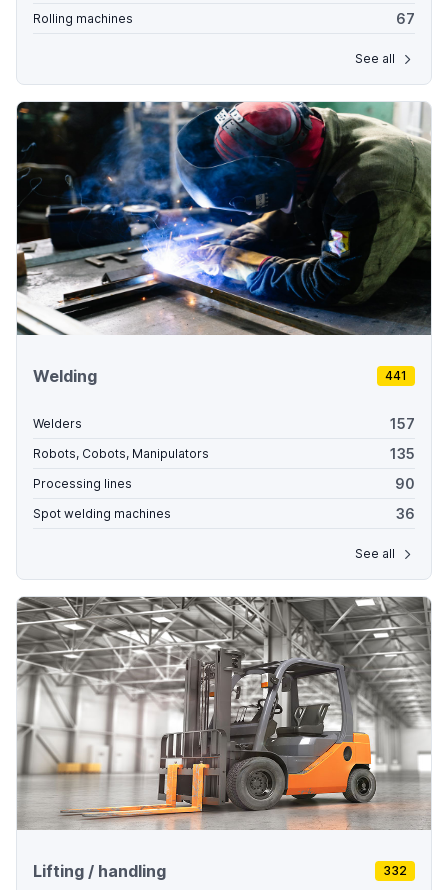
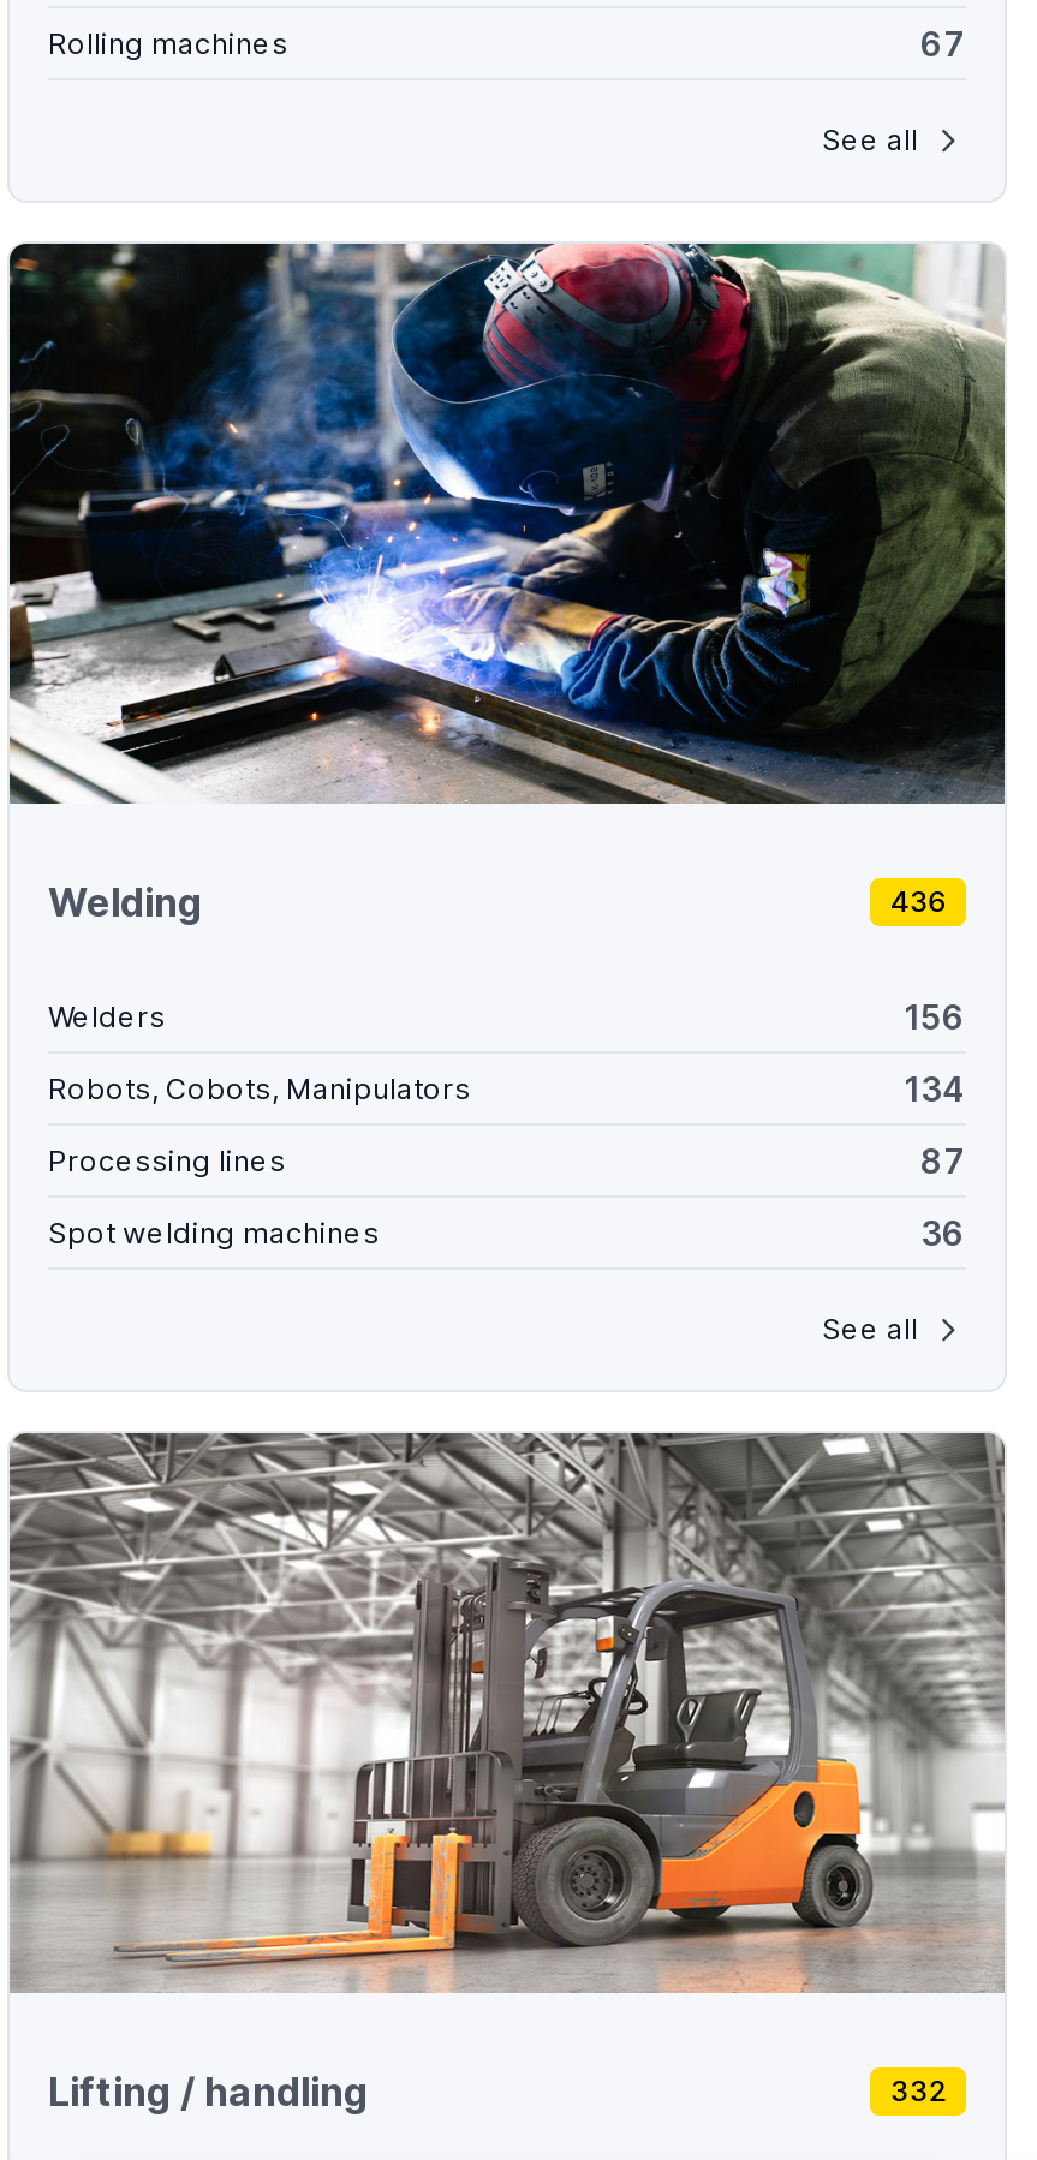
- 441
+ 436

- 157
+ 156

- 135
+ 134

- 90
+ 87
